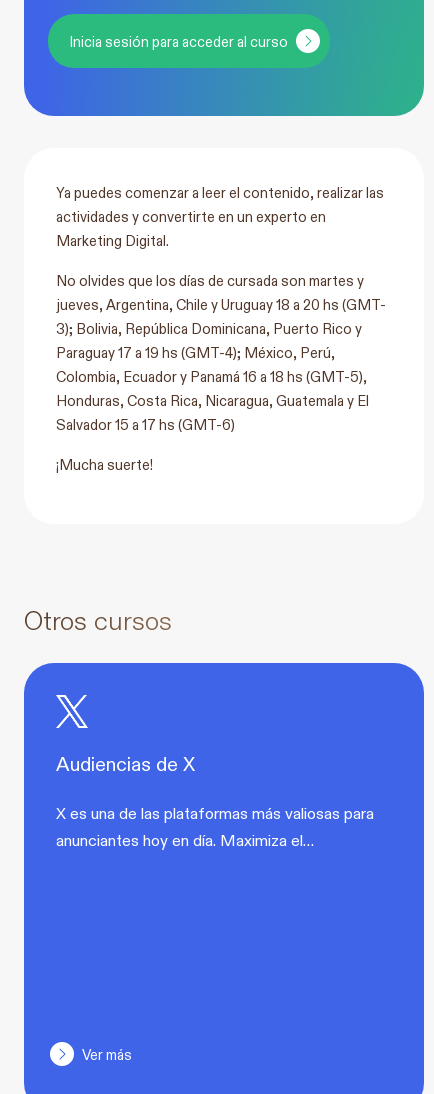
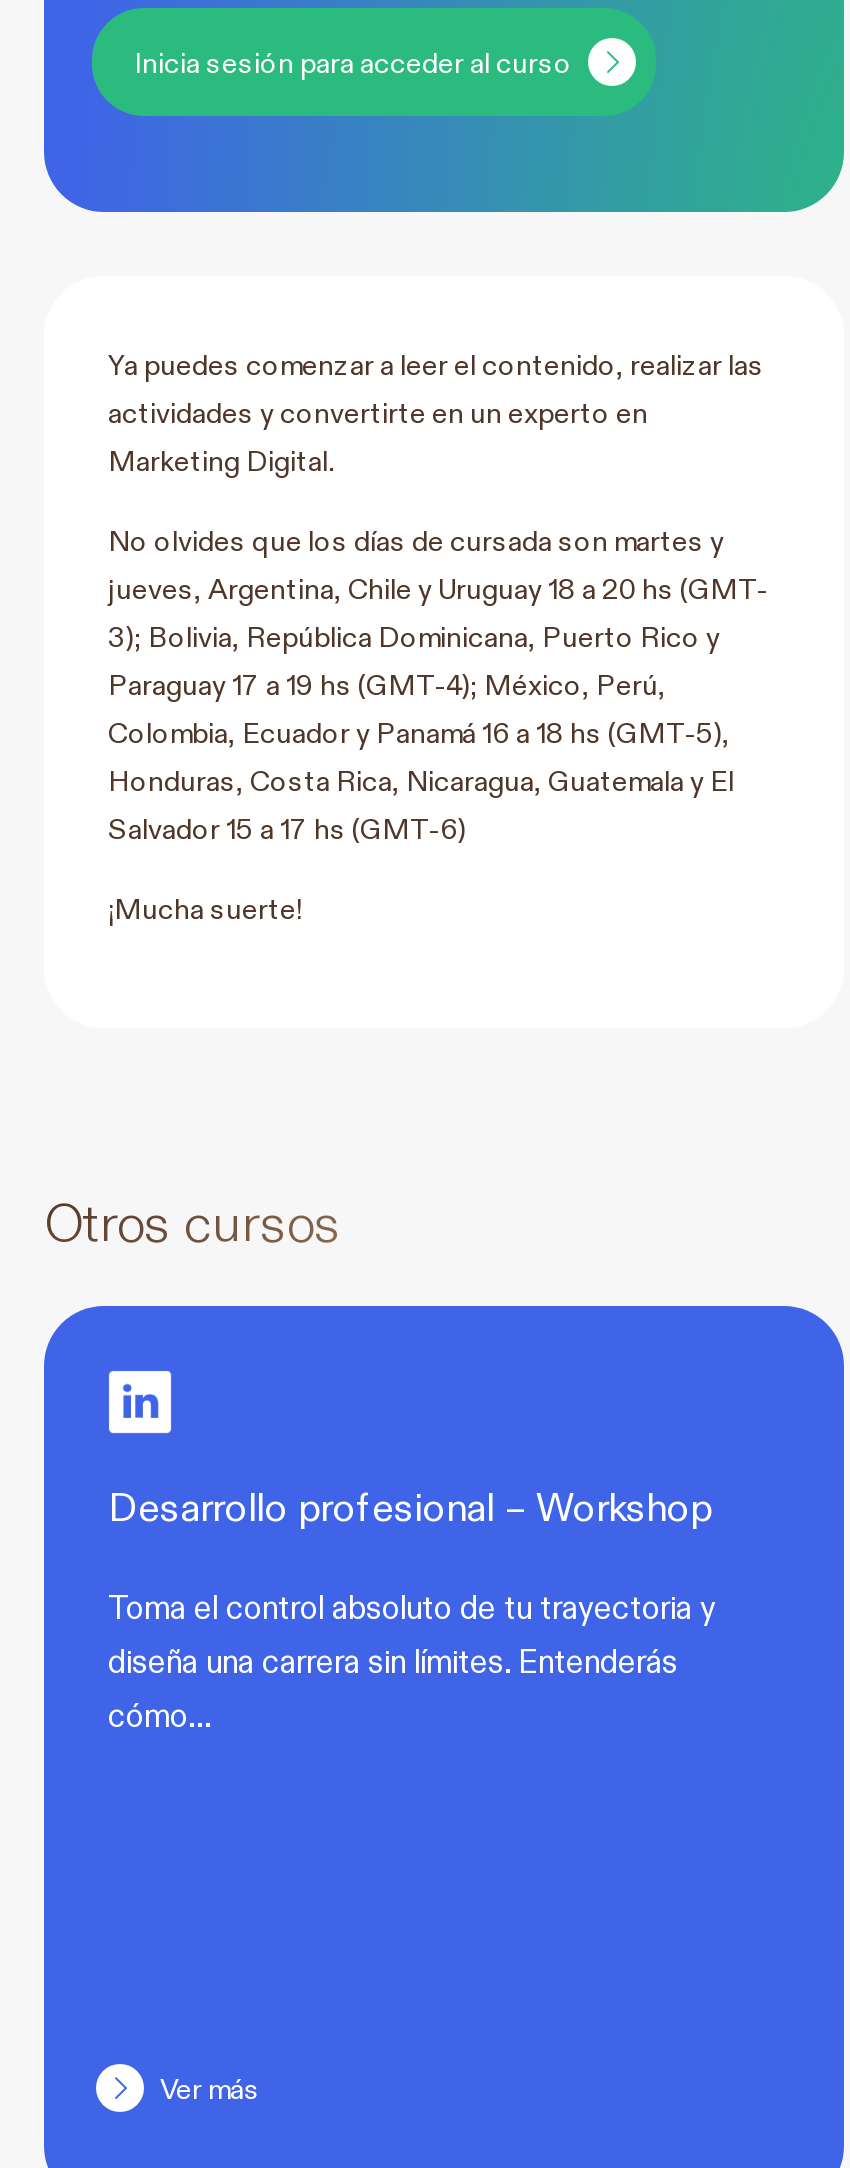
- [image]
- Audiencias de X
+ [image]
+ Desarrollo profesional – Workshop

- X es una de las plataformas más valiosas para
- anunciantes hoy en día. Maximiza el…
+ Toma el control absoluto de tu trayectoria y
+ diseña una carrera sin límites. Entenderás
+ cómo…
